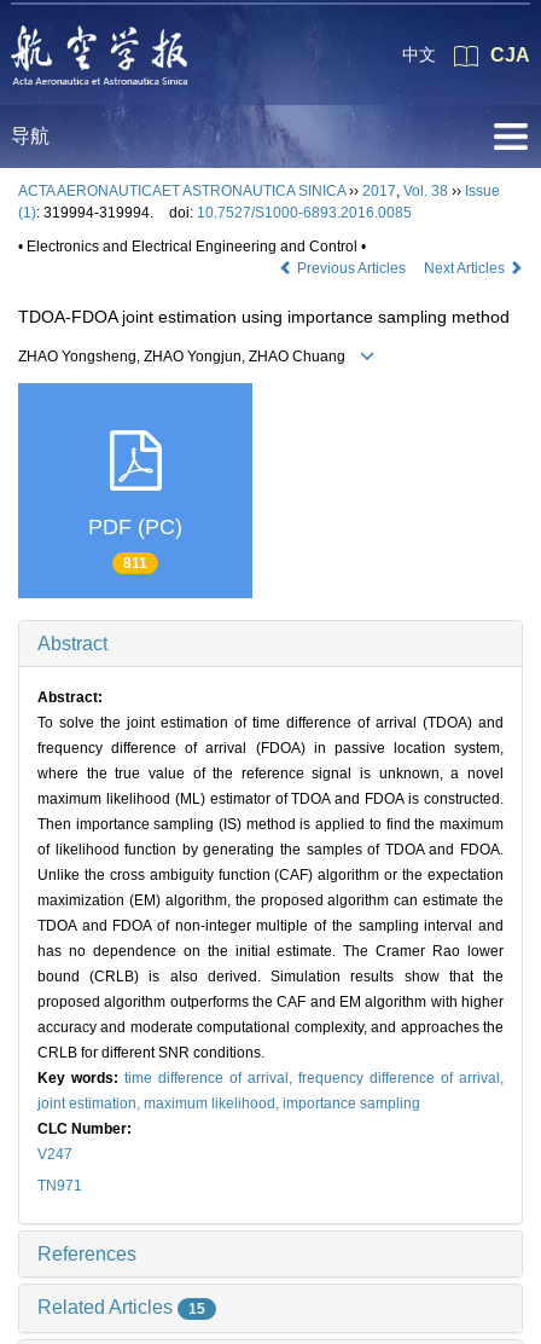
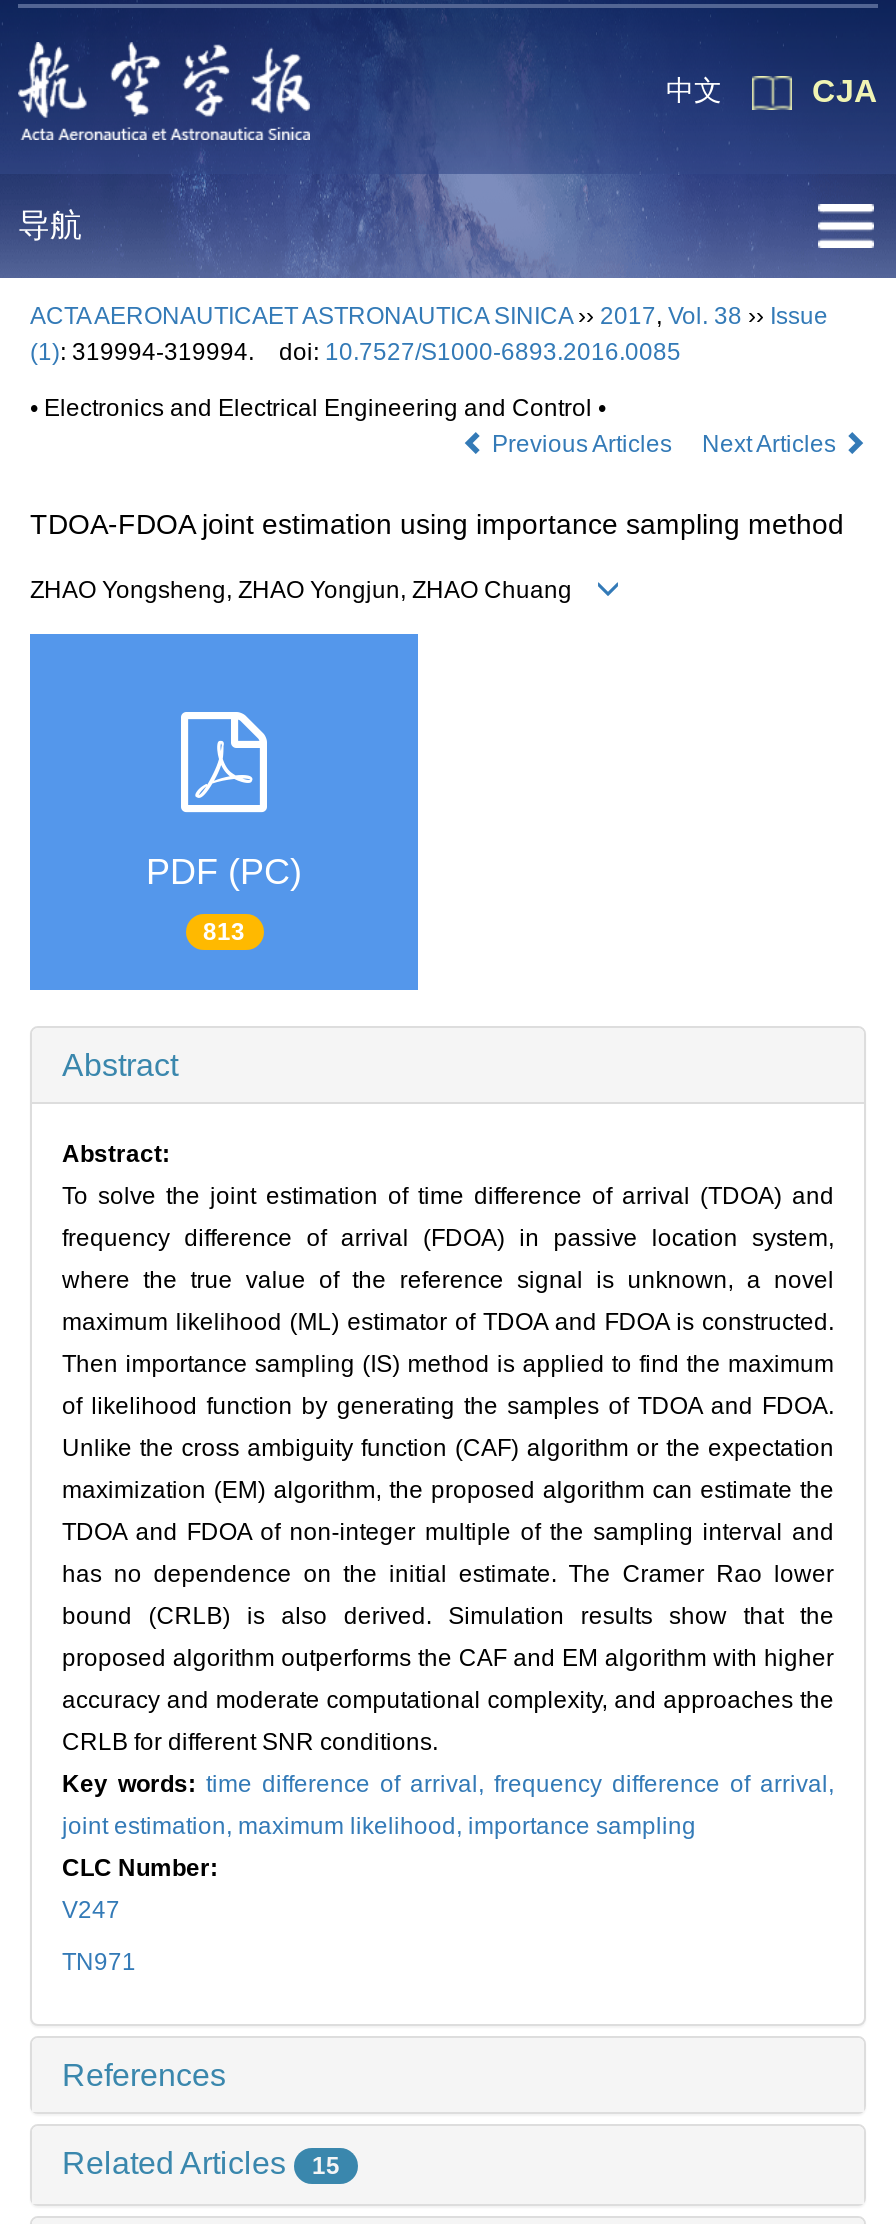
- 811
+ 813
